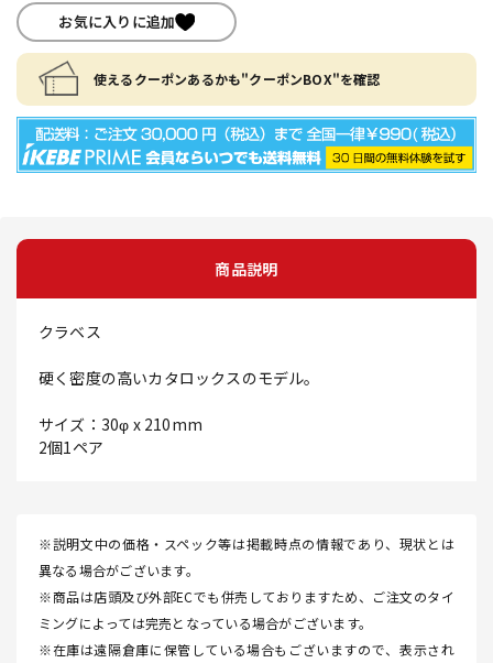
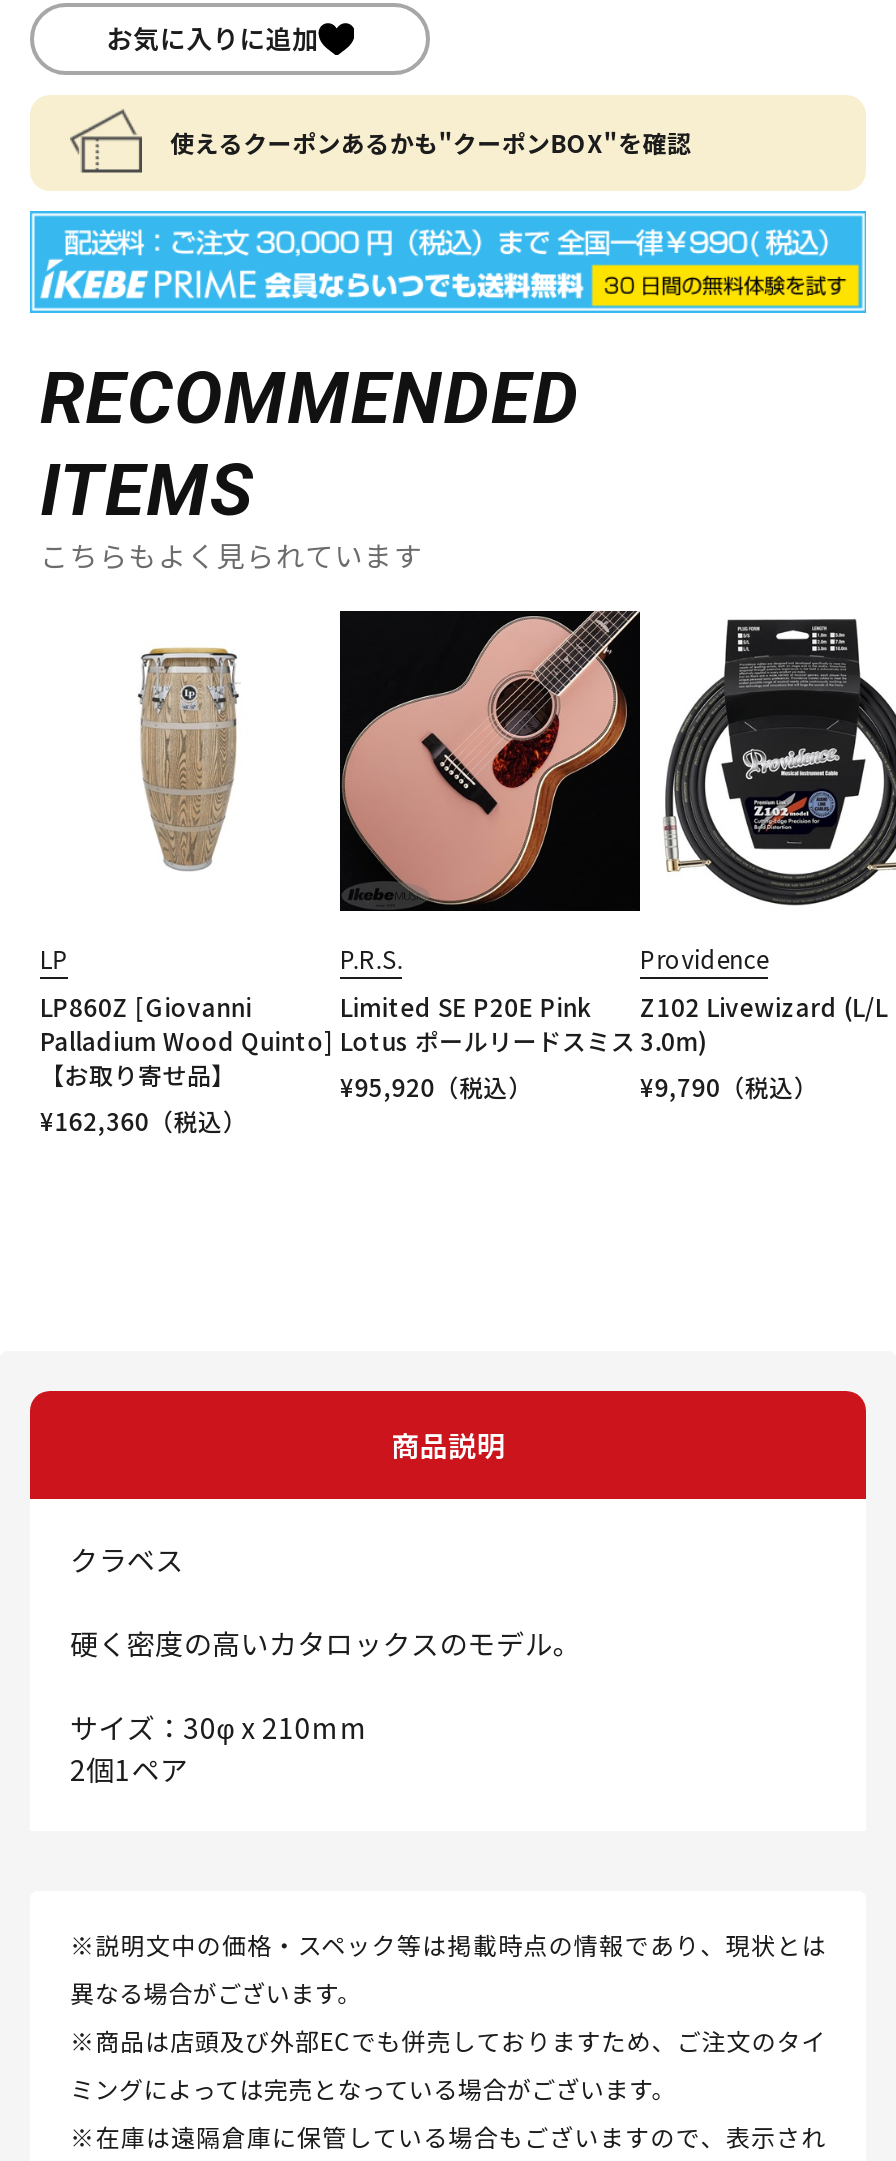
+ RECOMMENDED
+ ITEMS
+ こちらもよく見られています

+ [image]
+ LP
+ LP860Z [Giovanni
+ Palladium Wood Quinto]
+ 【お取り寄せ品】
+ ¥162,360（税込）

+ [image]
+ P.R.S.
+ Limited SE P20E Pink
+ Lotus ポールリードスミス
+ ¥95,920（税込）

+ [image]
+ Providence
+ Z102 Livewizard (L/L
+ 3.0m)
+ ¥9,790（税込）
